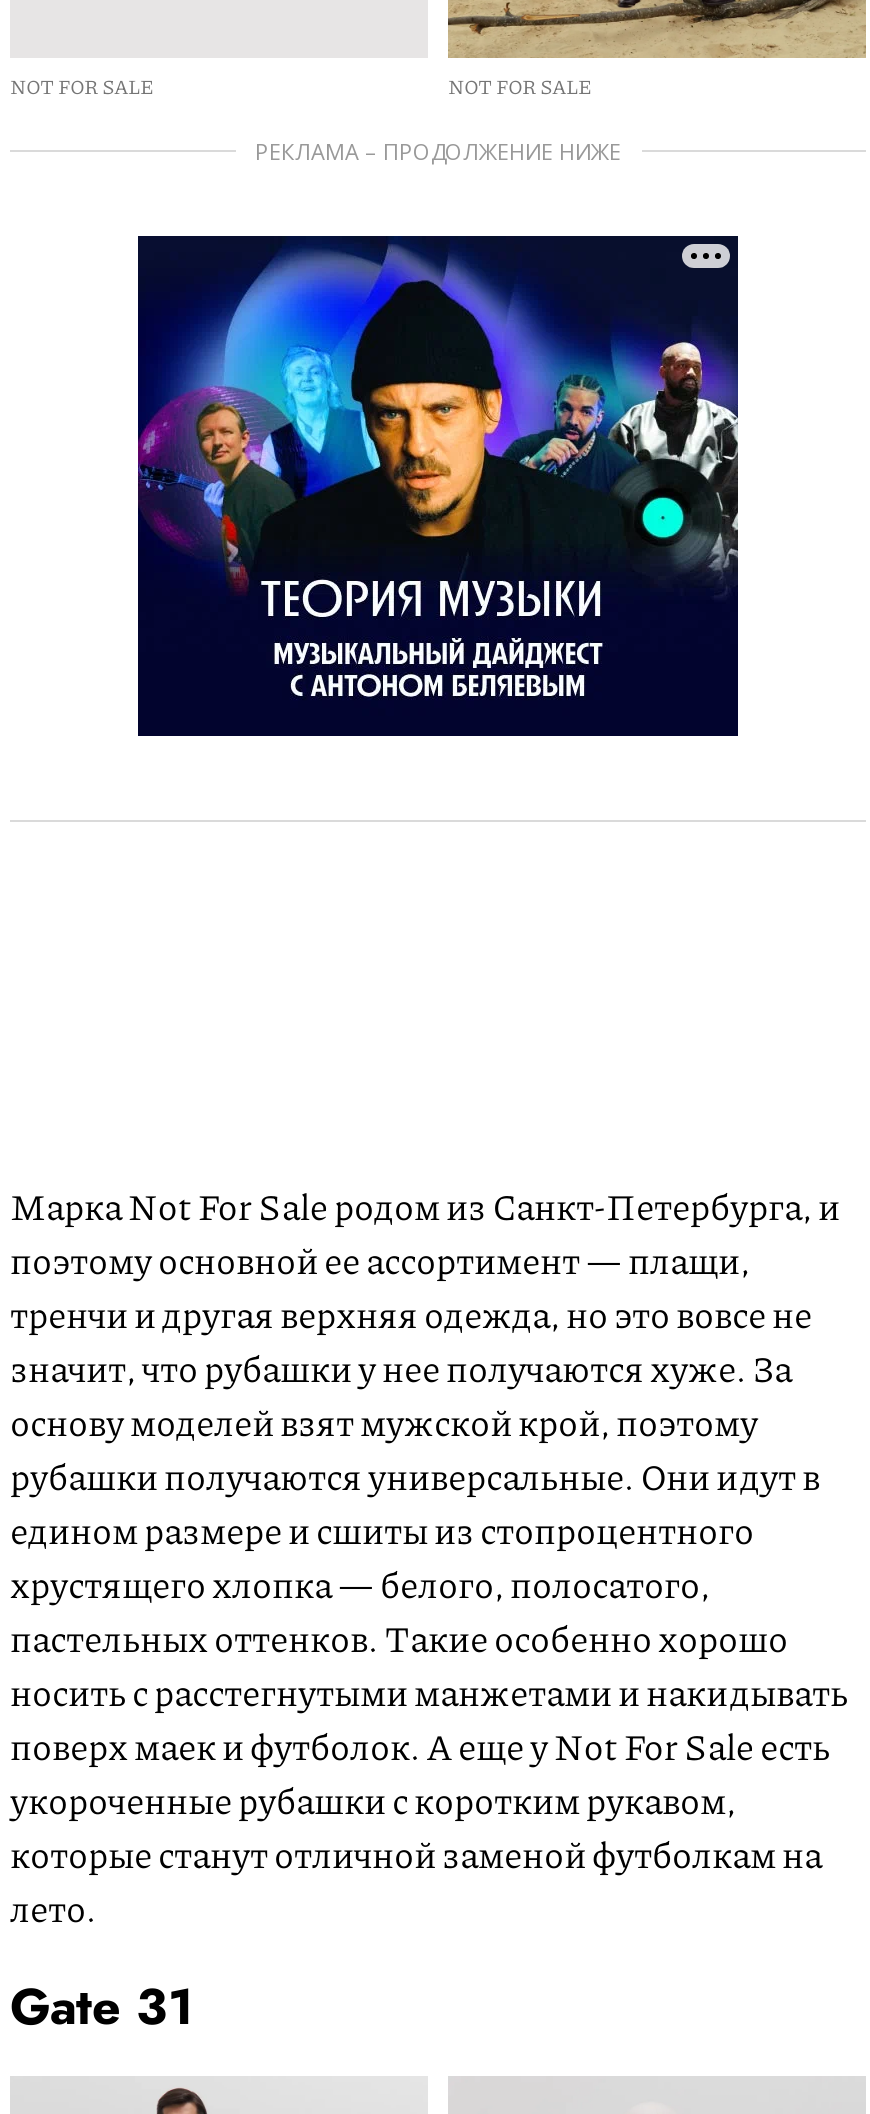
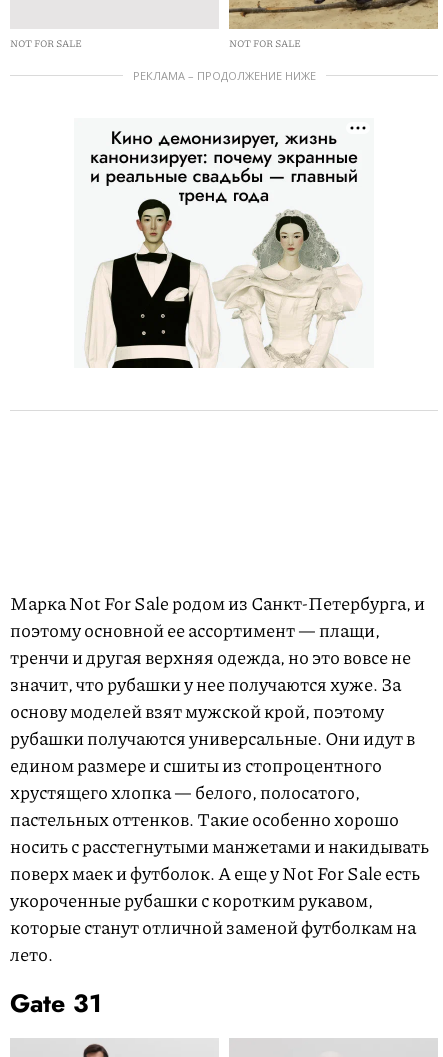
- [image]
+ [image]
